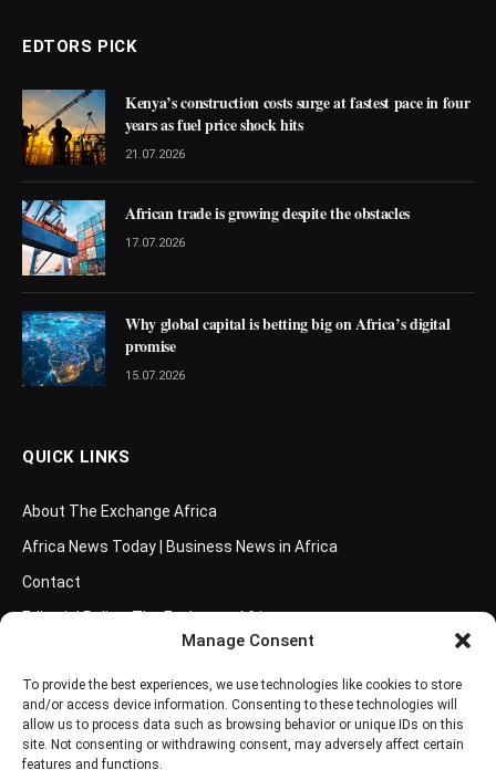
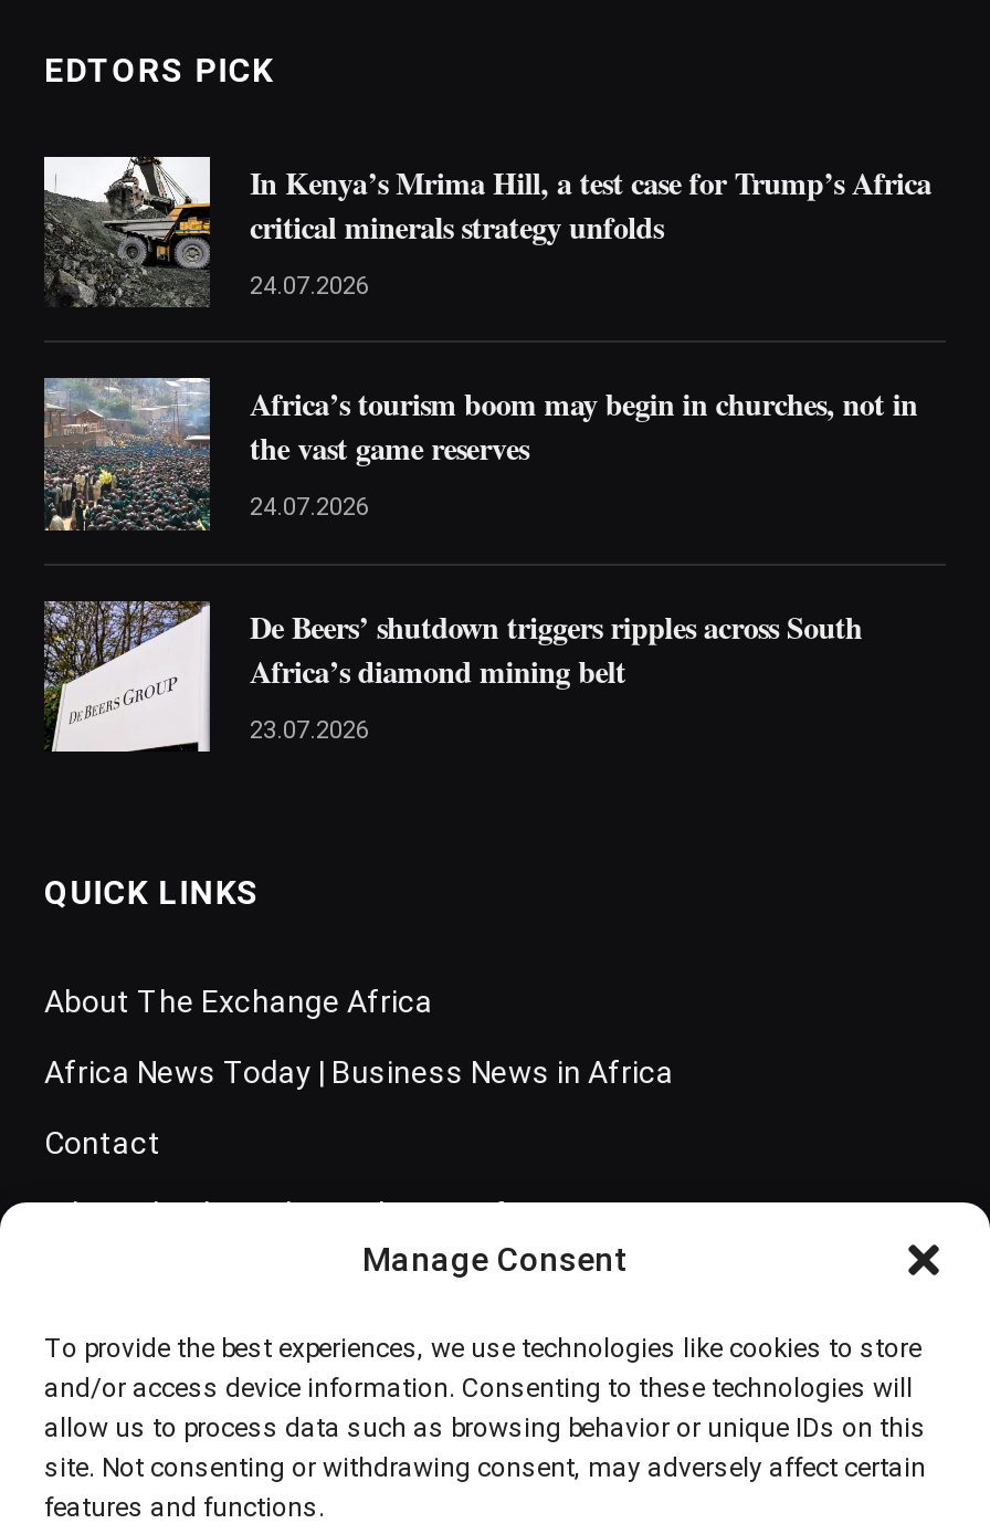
- [image]
- Kenya’s construction costs surge at fastest pace in four
- years as fuel price shock hits
+ [image]
+ In Kenya’s Mrima Hill, a test case for Trump’s Africa
+ critical minerals strategy unfolds

- 21.07.2026
+ 24.07.2026

- [image]
- African trade is growing despite the obstacles
+ [image]
+ Africa’s tourism boom may begin in churches, not in
+ the vast game reserves

- 17.07.2026
+ 24.07.2026

- [image]
- Why global capital is betting big on Africa’s digital
- promise
+ [image]
+ De Beers’ shutdown triggers ripples across South
+ Africa’s diamond mining belt

- 15.07.2026
+ 23.07.2026
